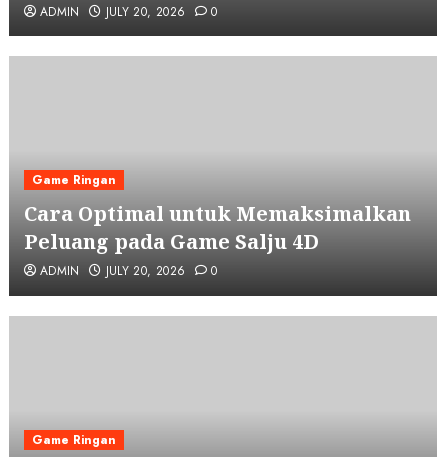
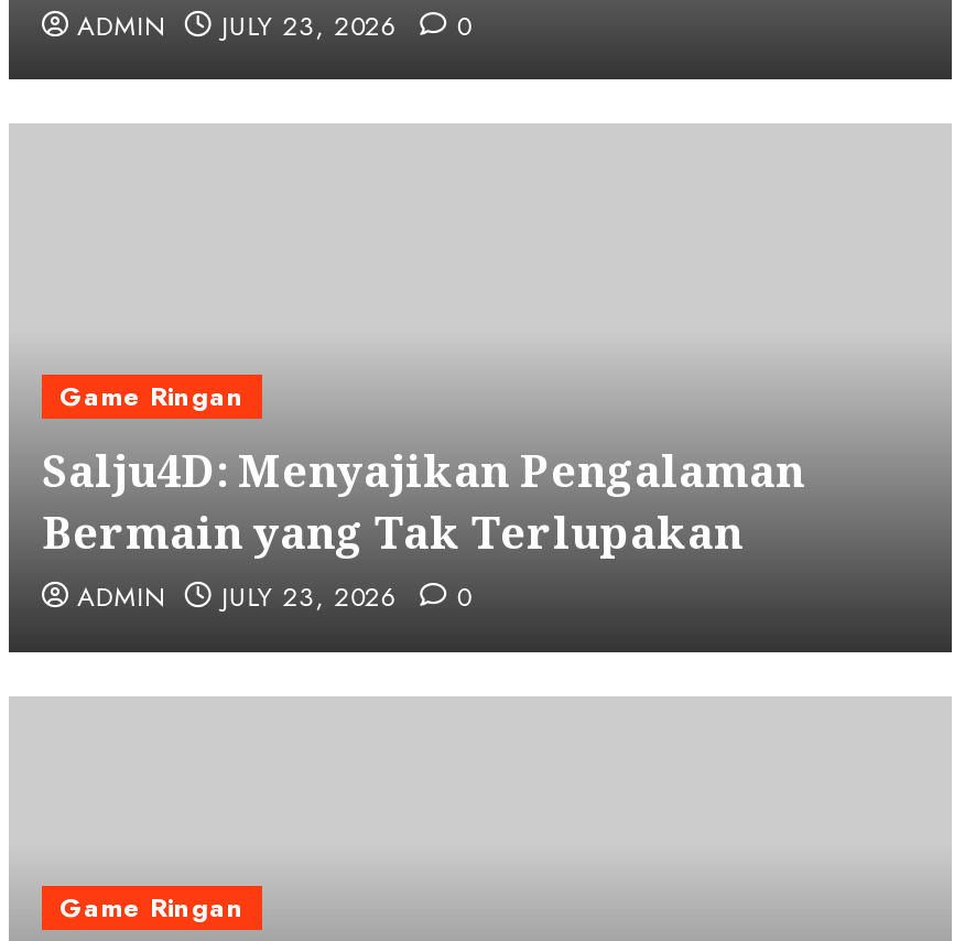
- ADMIN JULY 20, 2026 0
+ ADMIN JULY 23, 2026 0

- Cara Optimal untuk Memaksimalkan
- Peluang pada Game Salju 4D
+ Salju4D: Menyajikan Pengalaman
+ Bermain yang Tak Terlupakan

- ADMIN JULY 20, 2026 0
+ ADMIN JULY 23, 2026 0
